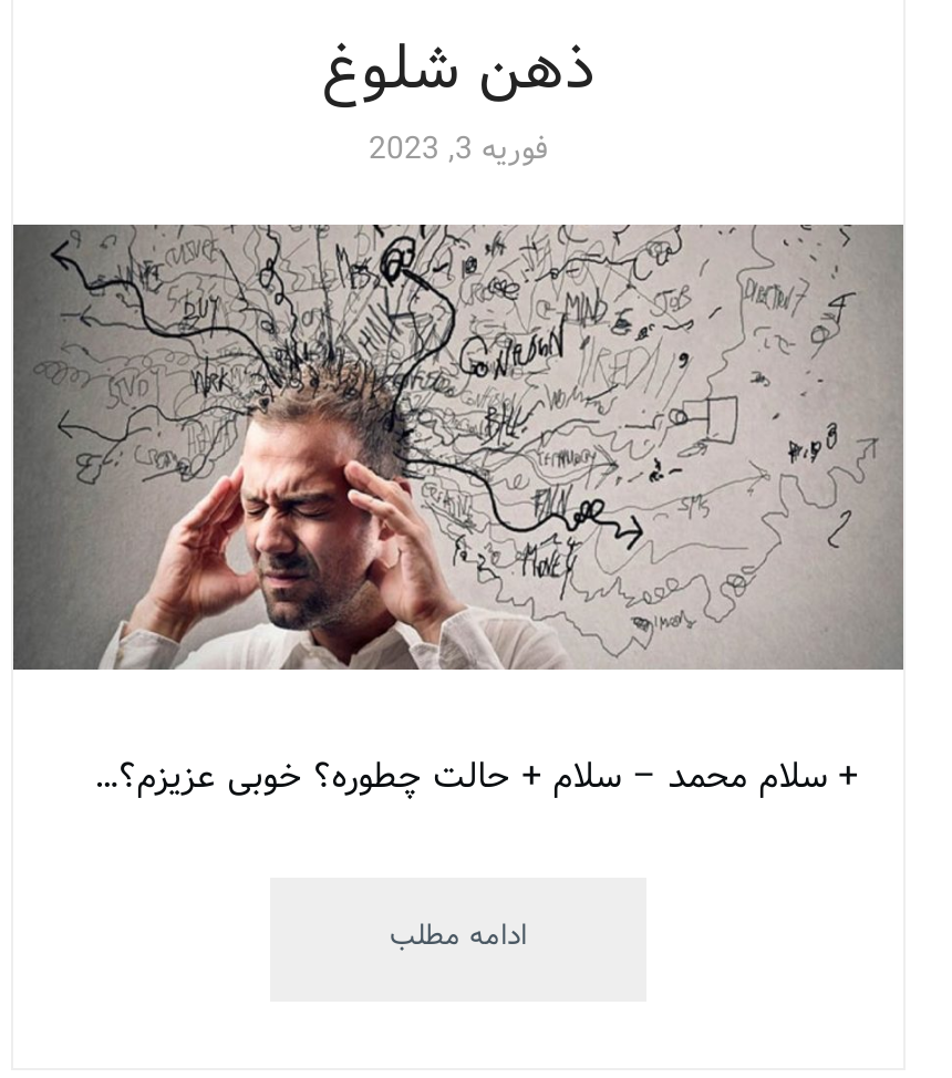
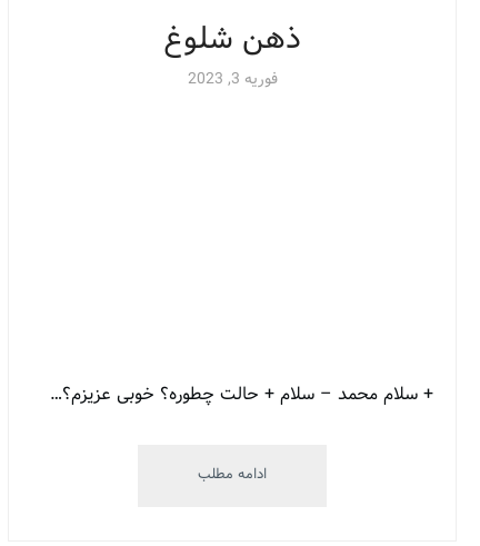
- [image]
